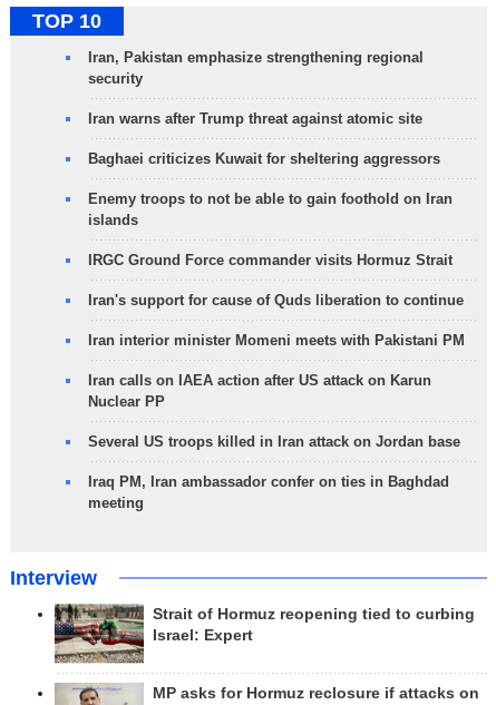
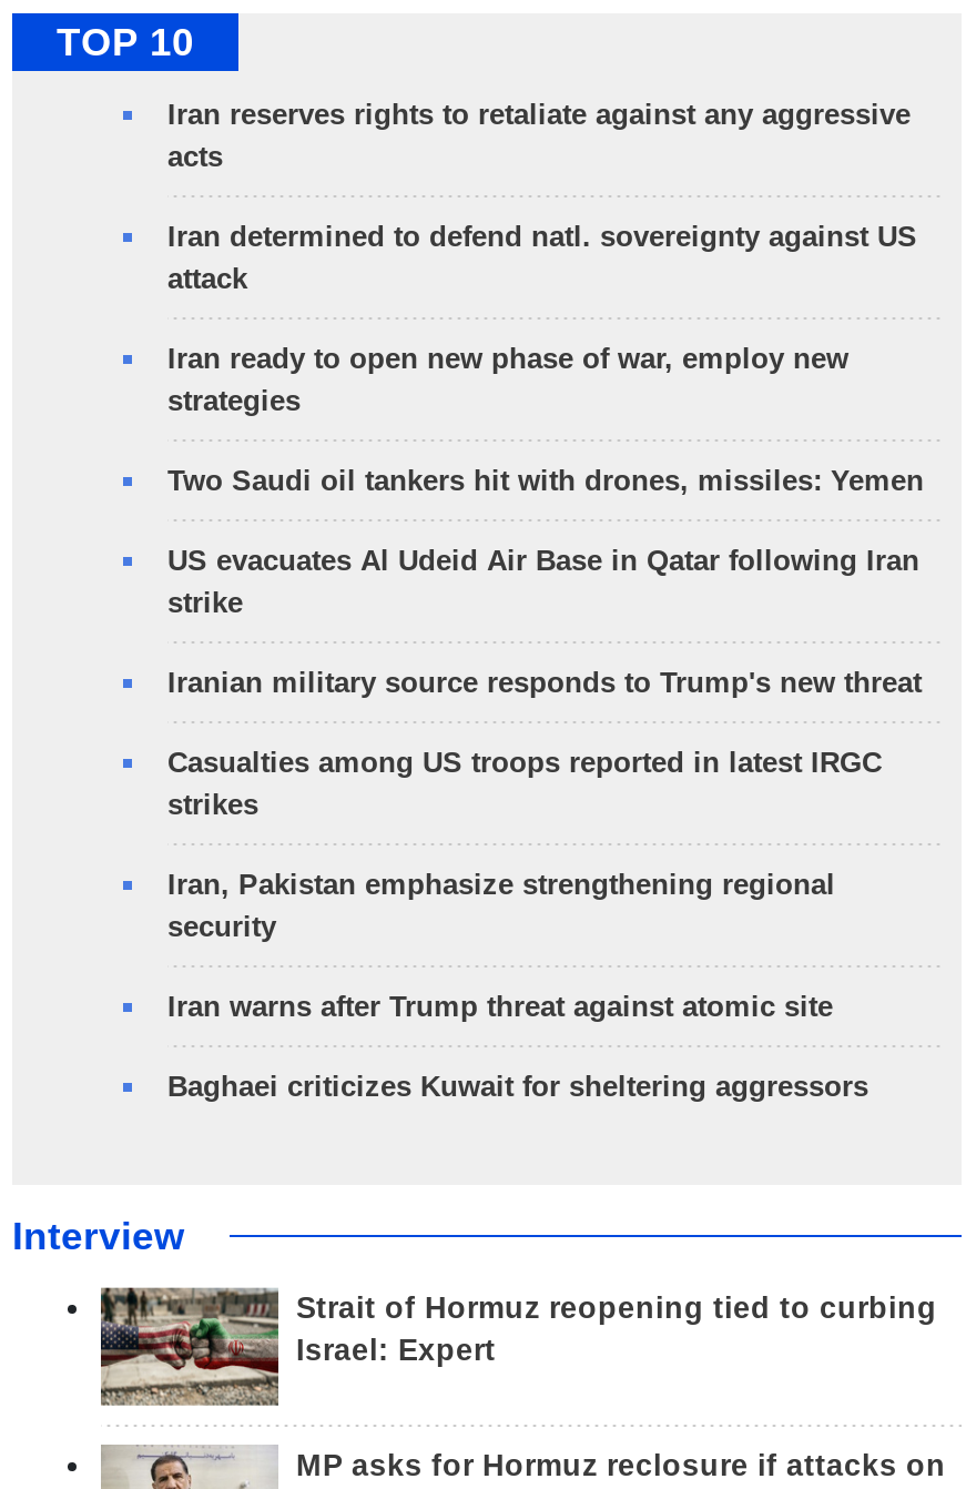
+ Iran reserves rights to retaliate against any aggressive
+ acts
+ Iran determined to defend natl. sovereignty against US
+ attack
+ Iran ready to open new phase of war, employ new
+ strategies
+ Two Saudi oil tankers hit with drones, missiles: Yemen
+ US evacuates Al Udeid Air Base in Qatar following Iran
+ strike
+ Iranian military source responds to Trump's new threat
+ Casualties among US troops reported in latest IRGC
+ strikes

moved down: Iran, Pakistan emphasize strengthening regional | security | Iran warns after Trump threat against atomic site | Baghaei criticizes Kuwait for sheltering aggressors

- Enemy troops to not be able to gain foothold on Iran
- islands
- IRGC Ground Force commander visits Hormuz Strait
- Iran's support for cause of Quds liberation to continue
- Iran interior minister Momeni meets with Pakistani PM
- Iran calls on IAEA action after US attack on Karun
- Nuclear PP
- Several US troops killed in Iran attack on Jordan base
- Iraq PM, Iran ambassador confer on ties in Baghdad
- meeting
